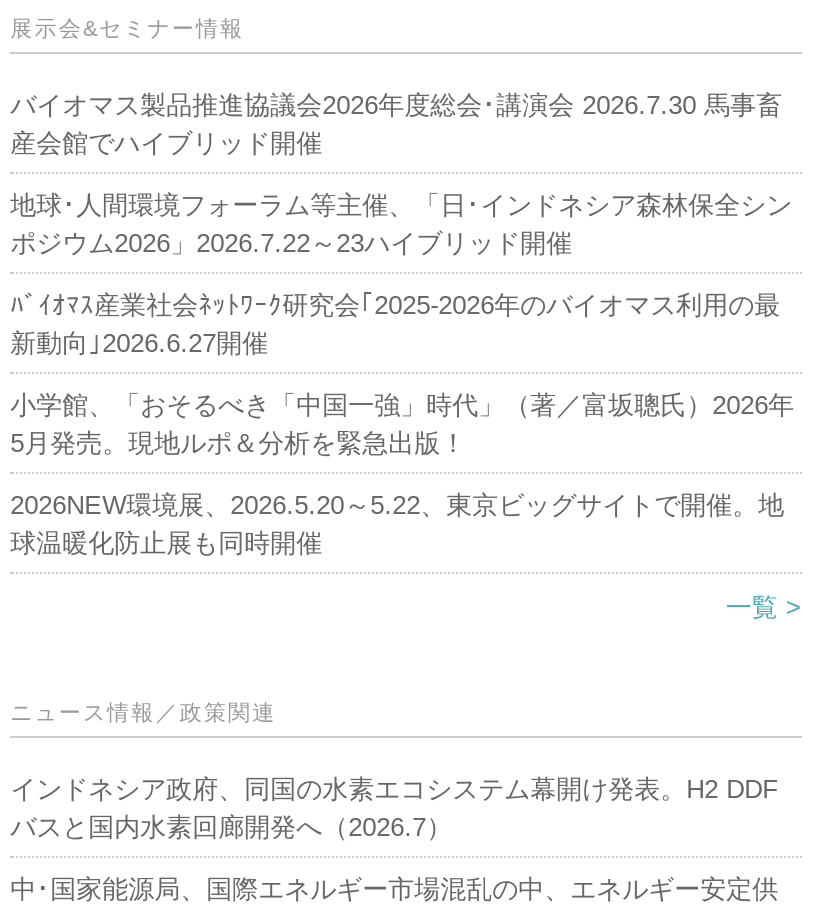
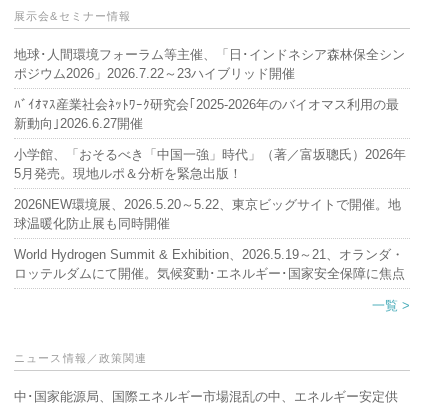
- バイオマス製品推進協議会2026年度総会･講演会 2026.7.30 馬事畜
- 産会館でハイブリッド開催

+ World Hydrogen Summit & Exhibition、2026.5.19～21、オランダ・
+ ロッテルダムにて開催。気候変動･エネルギー･国家安全保障に焦点

- インドネシア政府、同国の水素エコシステム幕開け発表。H2 DDF
- バスと国内水素回廊開発へ（2026.7）
